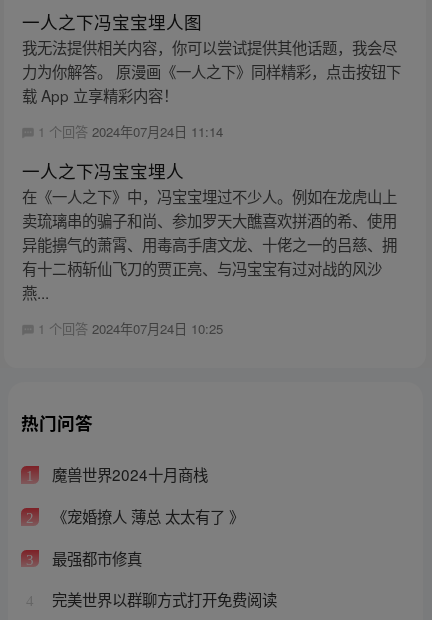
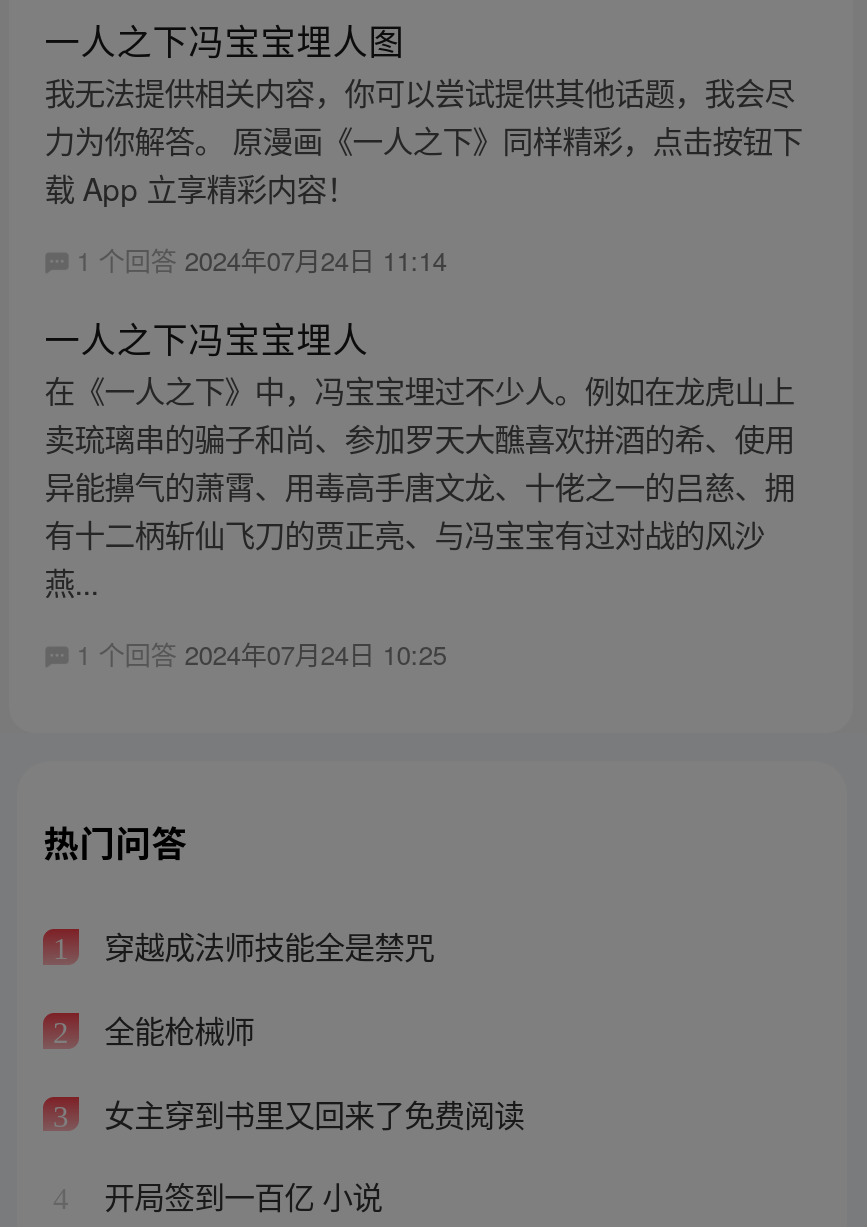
- 魔兽世界2024十月商栈
+ 穿越成法师技能全是禁咒

- 《宠婚撩人 薄总 太太有了 》
+ 全能枪械师

- 最强都市修真
+ 女主穿到书里又回来了免费阅读

- 完美世界以群聊方式打开免费阅读
+ 开局签到一百亿 小说
